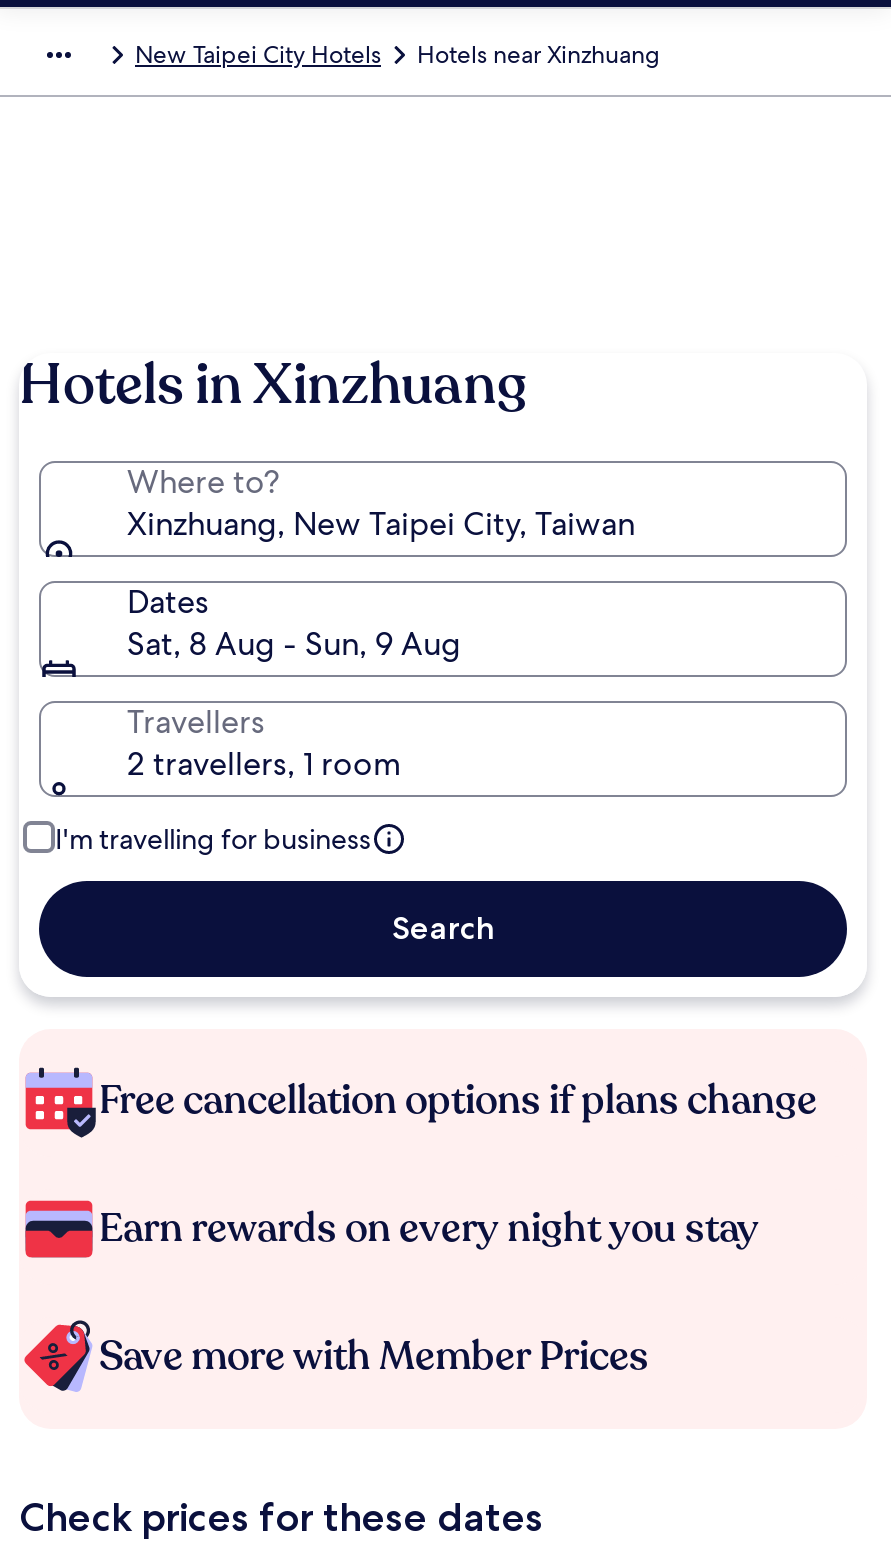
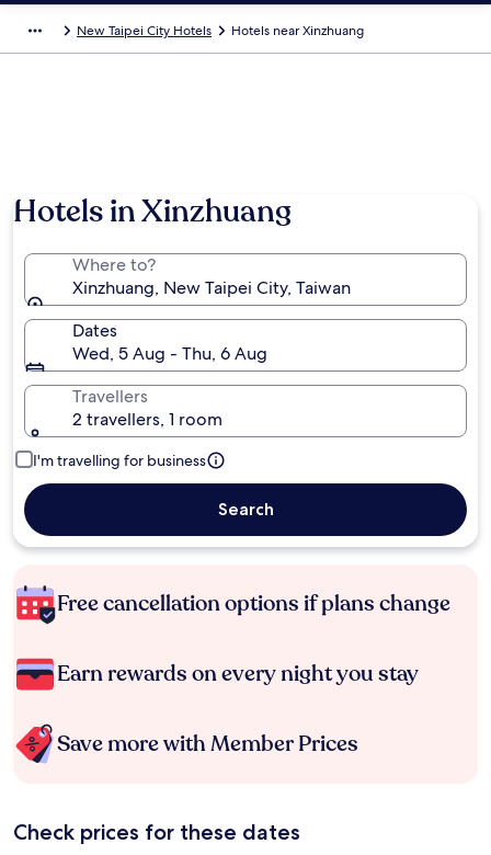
- Sat, 8 Aug - Sun, 9 Aug
+ Wed, 5 Aug - Thu, 6 Aug
